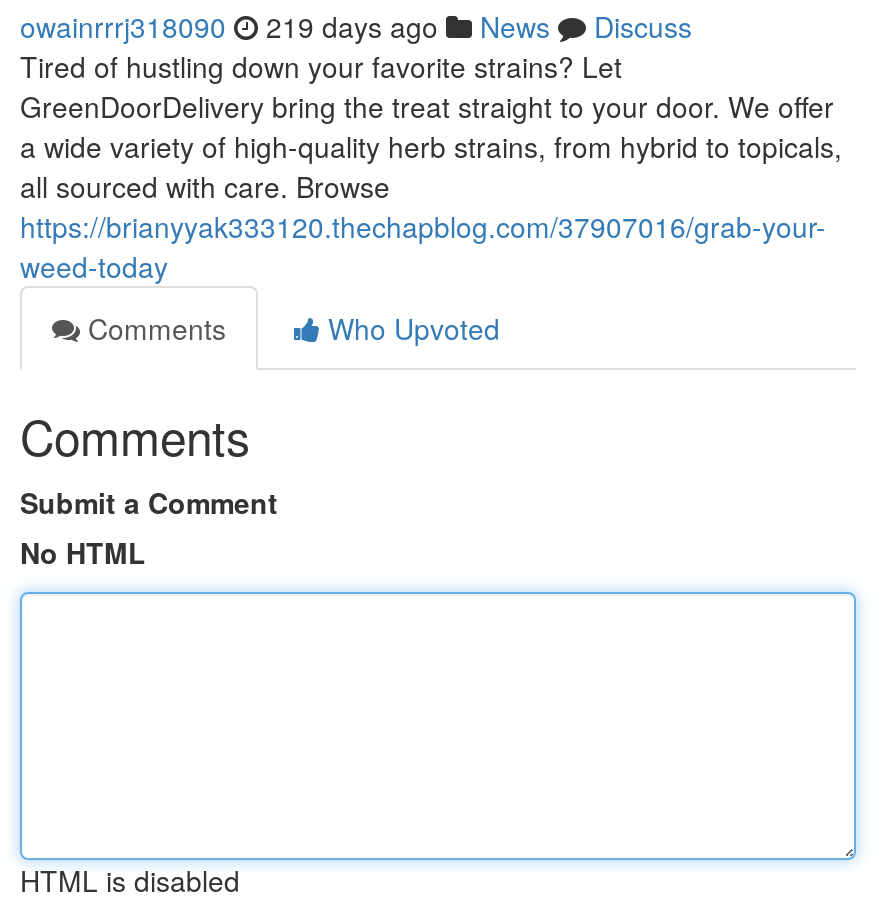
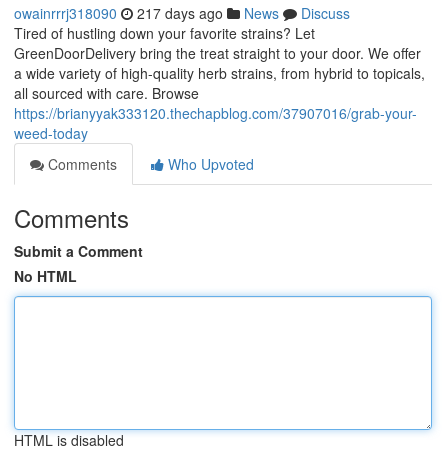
- owainrrrj318090 219 days ago News Discuss
+ owainrrrj318090 217 days ago News Discuss
